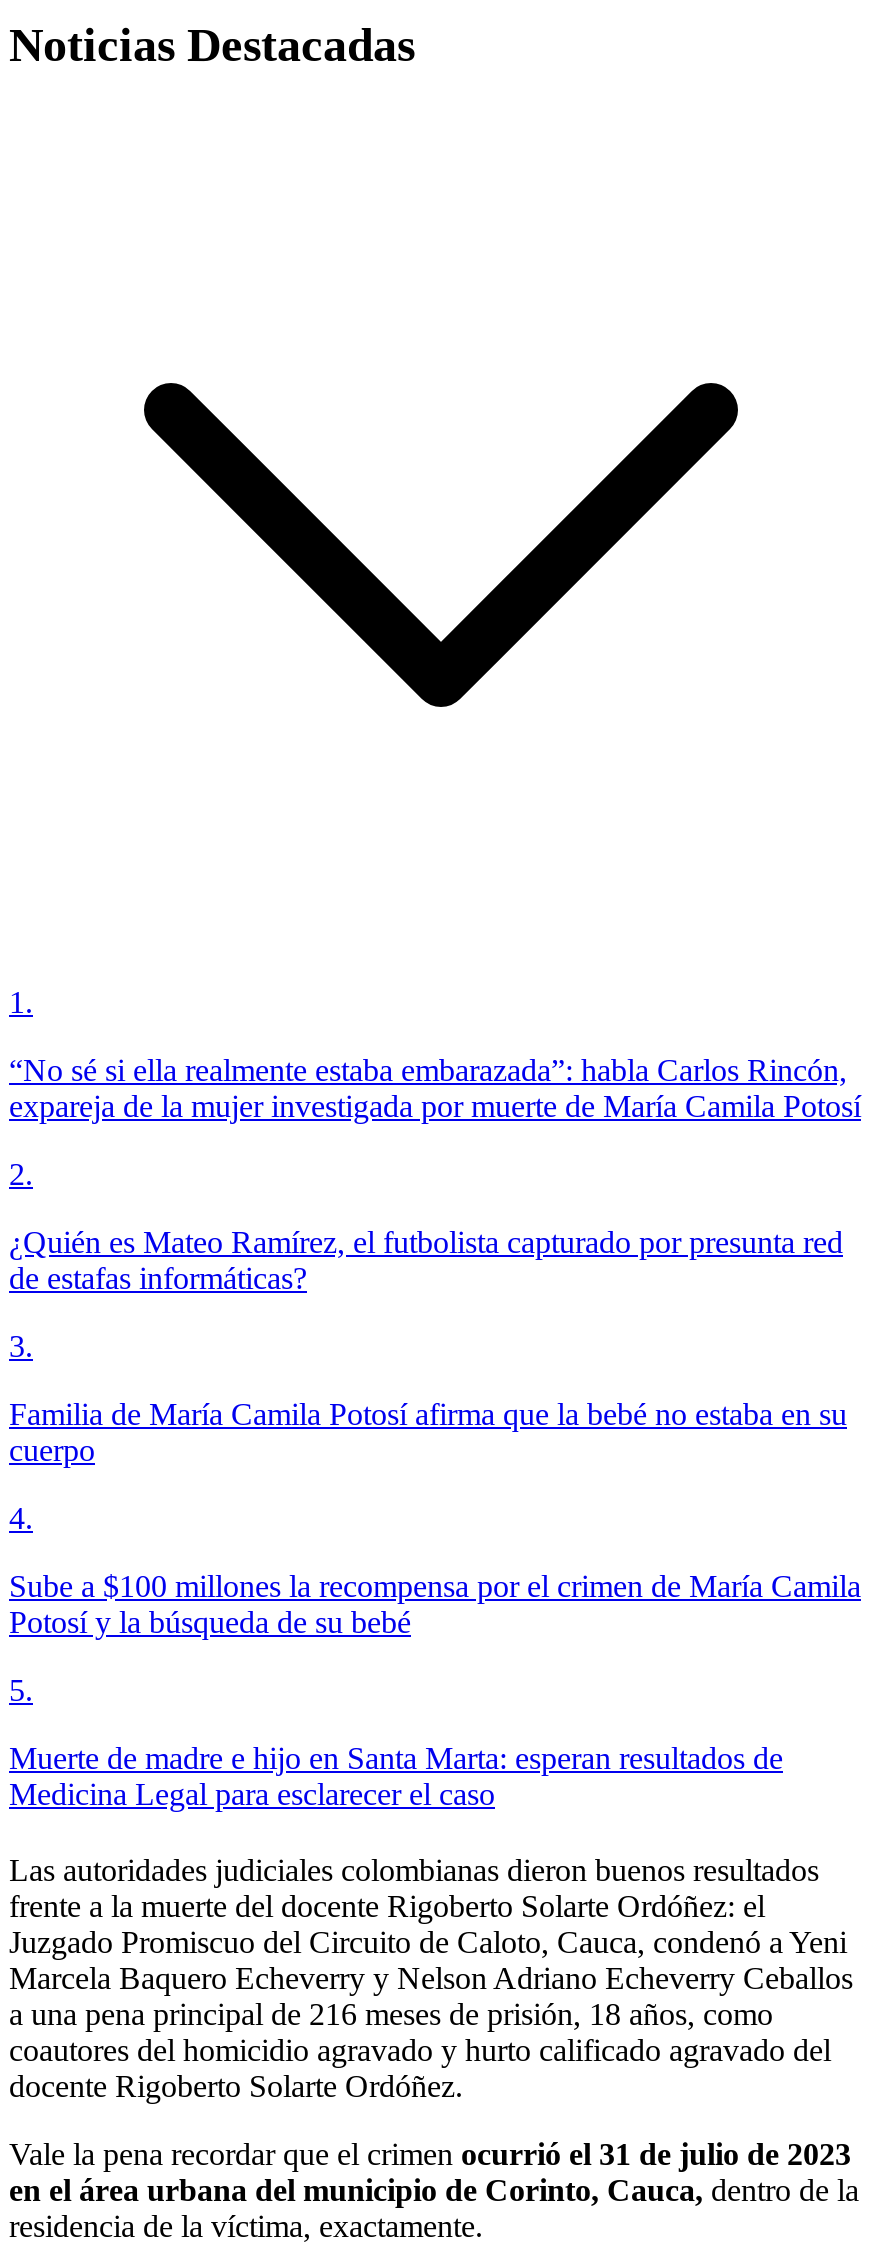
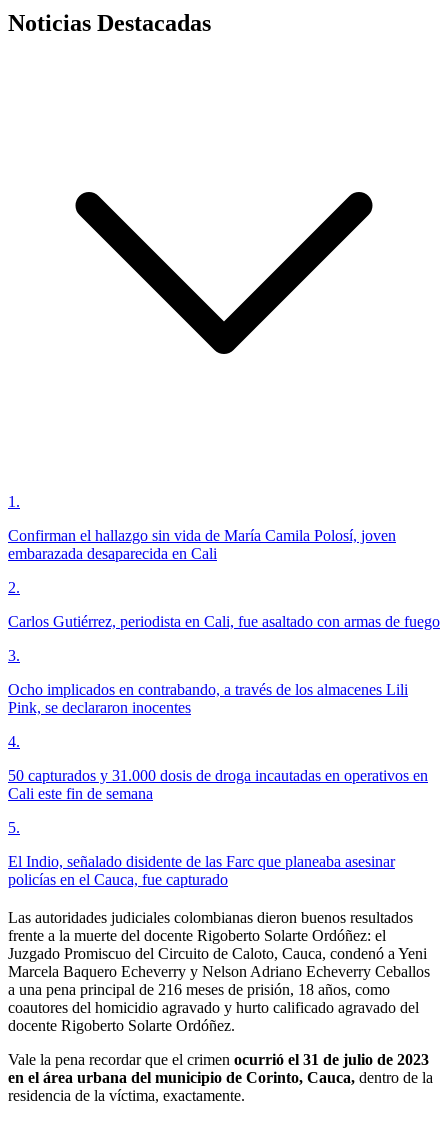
- “No sé si ella realmente estaba embarazada”: habla Carlos Rincón,
- expareja de la mujer investigada por muerte de María Camila Potosí
+ Confirman el hallazgo sin vida de María Camila Polosí, joven
+ embarazada desaparecida en Cali

- ¿Quién es Mateo Ramírez, el futbolista capturado por presunta red
- de estafas informáticas?
+ Carlos Gutiérrez, periodista en Cali, fue asaltado con armas de fuego

- Familia de María Camila Potosí afirma que la bebé no estaba en su
- cuerpo
+ Ocho implicados en contrabando, a través de los almacenes Lili
+ Pink, se declararon inocentes

- Sube a $100 millones la recompensa por el crimen de María Camila
- Potosí y la búsqueda de su bebé
+ 50 capturados y 31.000 dosis de droga incautadas en operativos en
+ Cali este fin de semana

- Muerte de madre e hijo en Santa Marta: esperan resultados de
- Medicina Legal para esclarecer el caso
+ El Indio, señalado disidente de las Farc que planeaba asesinar
+ policías en el Cauca, fue capturado
